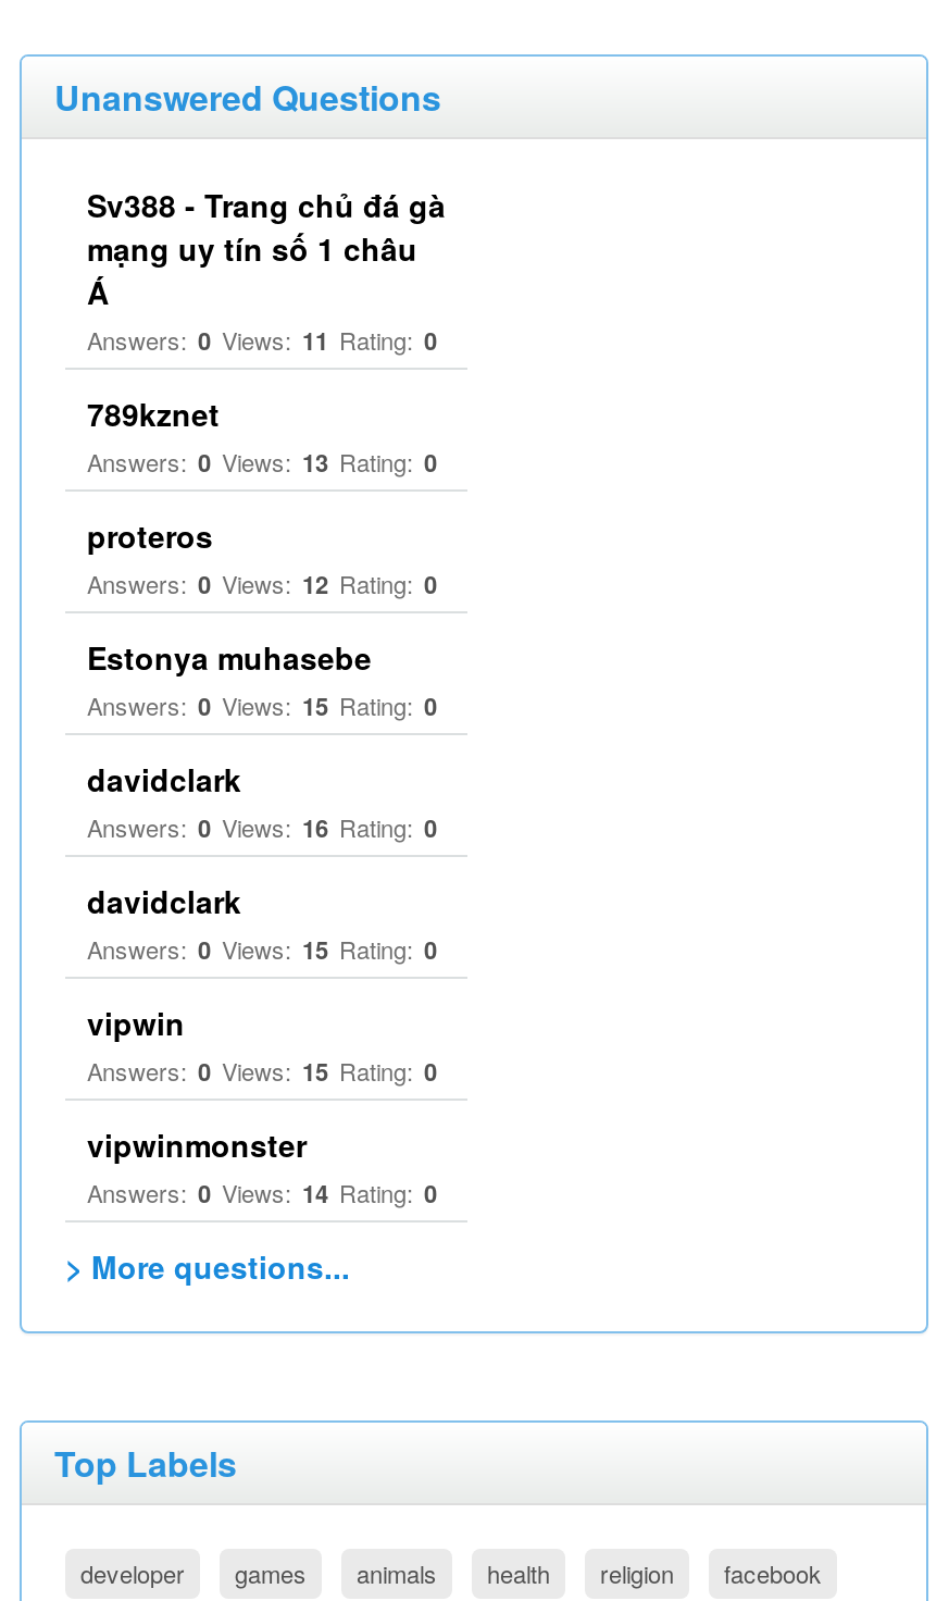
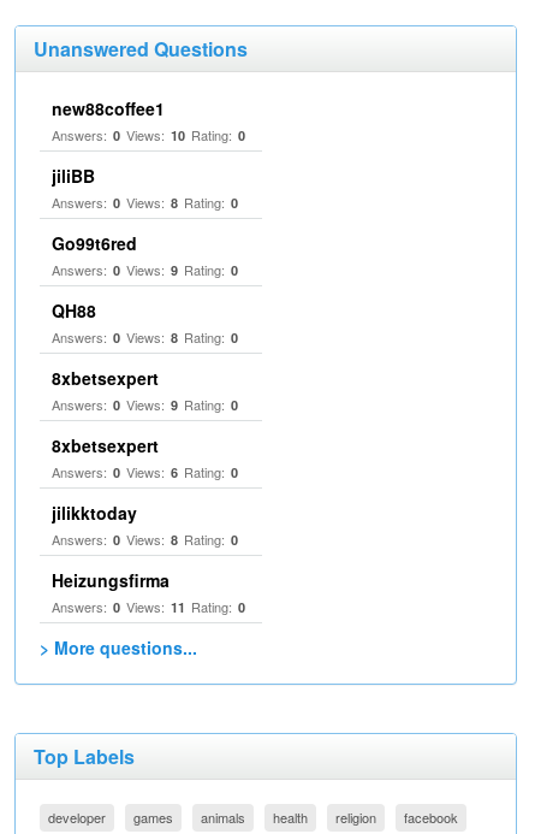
- Sv388 - Trang chủ đá gà
- mạng uy tín số 1 châu
- Á
+ new88coffee1
+ Answers: 0 Views: 10 Rating: 0
+ jiliBB
+ Answers: 0 Views: 8 Rating: 0
+ Go99t6red
+ Answers: 0 Views: 9 Rating: 0
+ QH88
+ Answers: 0 Views: 8 Rating: 0
+ 8xbetsexpert
+ Answers: 0 Views: 9 Rating: 0
+ 8xbetsexpert
+ Answers: 0 Views: 6 Rating: 0
+ jilikktoday
+ Answers: 0 Views: 8 Rating: 0
+ Heizungsfirma

moved down: Answers: 0 Views: 11 Rating: 0

- 789kznet
- Answers: 0 Views: 13 Rating: 0
- proteros
- Answers: 0 Views: 12 Rating: 0
- Estonya muhasebe
- Answers: 0 Views: 15 Rating: 0
- davidclark
- Answers: 0 Views: 16 Rating: 0
- davidclark
- Answers: 0 Views: 15 Rating: 0
- vipwin
- Answers: 0 Views: 15 Rating: 0
- vipwinmonster
- Answers: 0 Views: 14 Rating: 0
